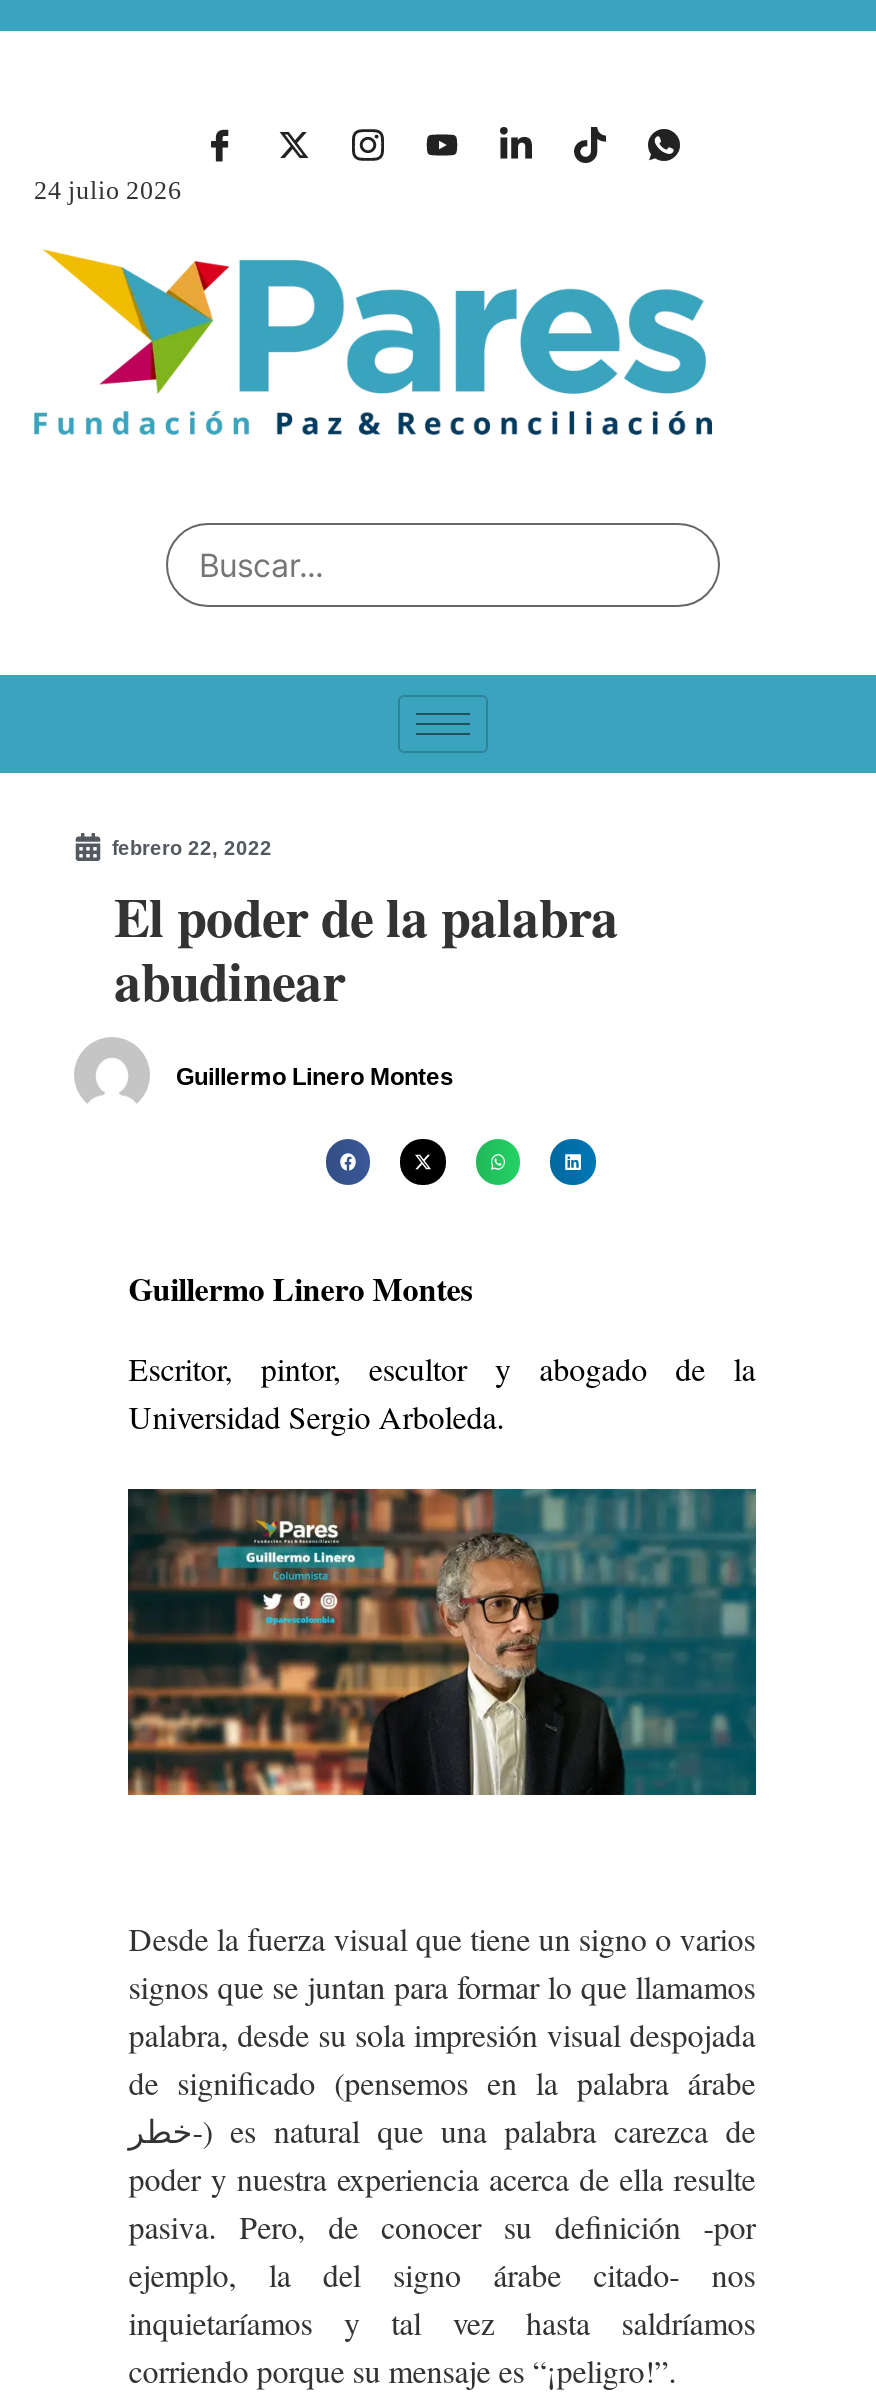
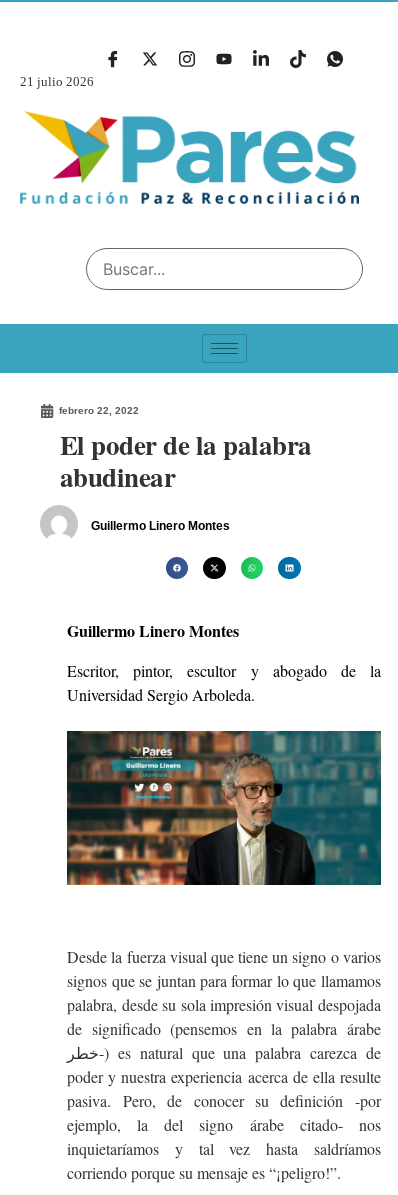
- 24 julio 2026
+ 21 julio 2026
